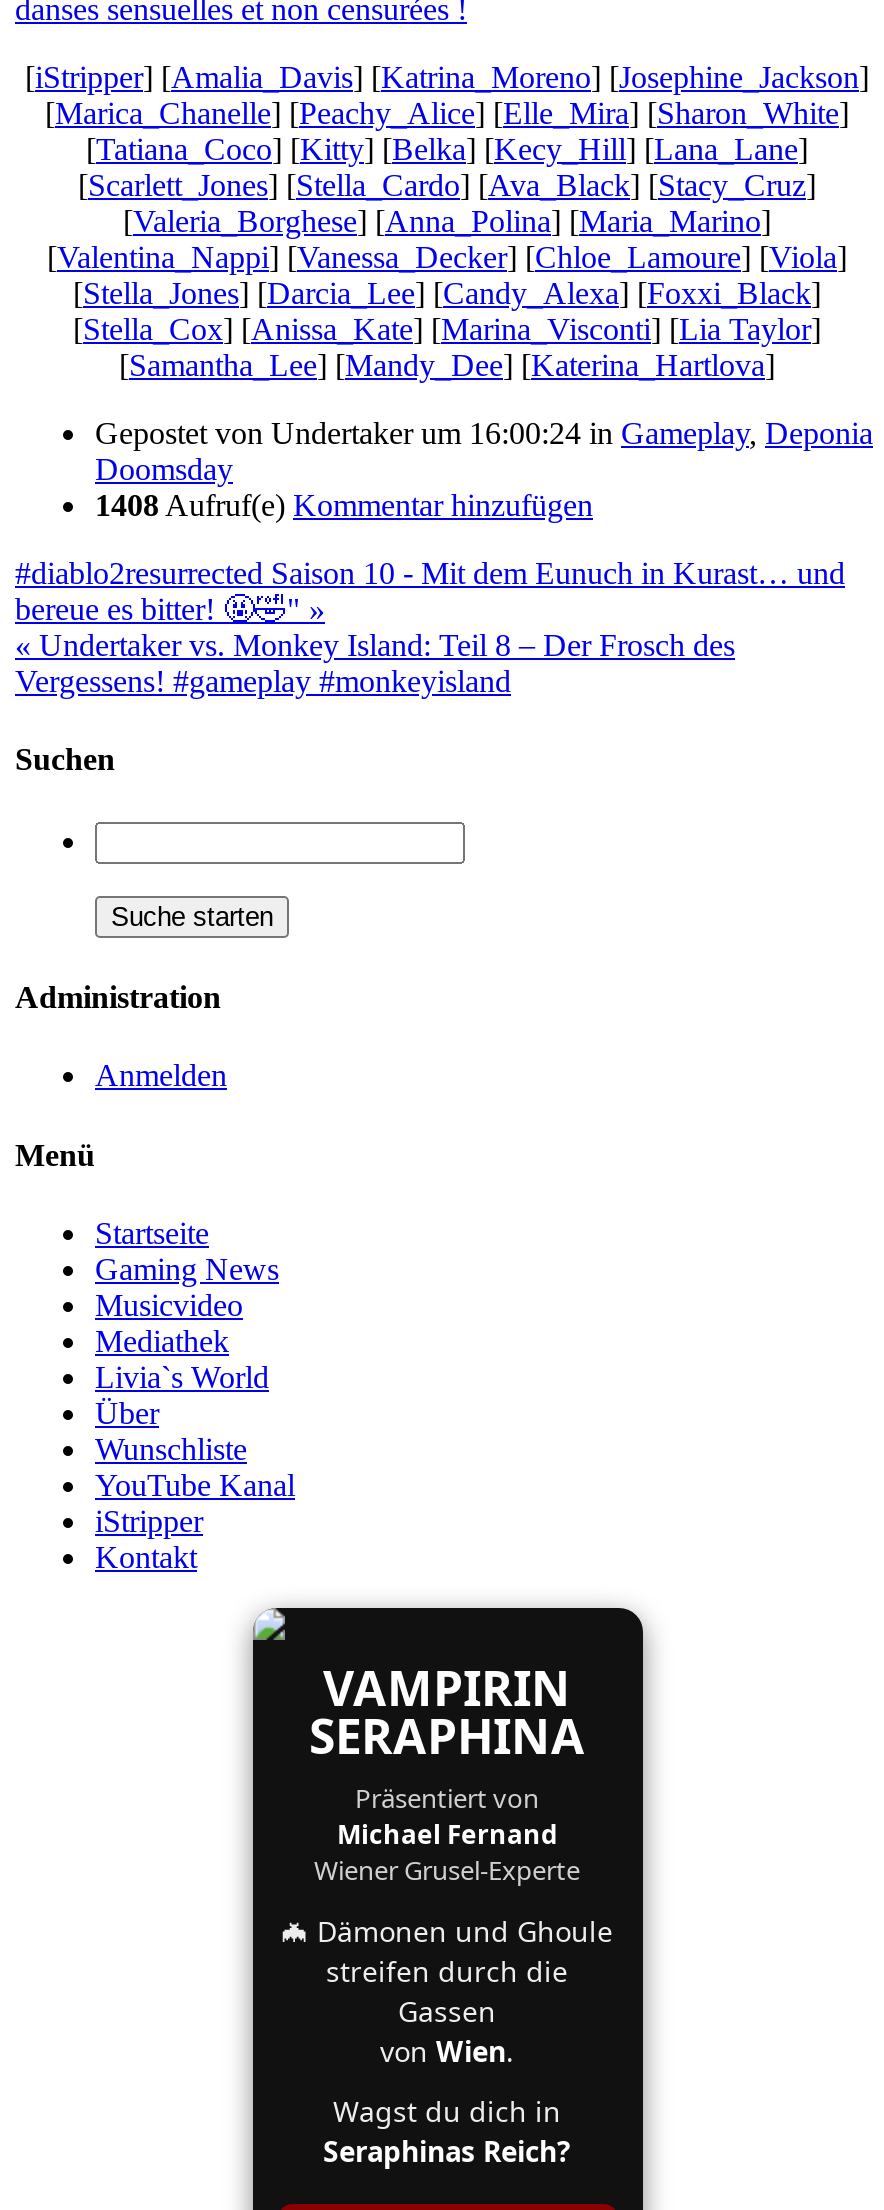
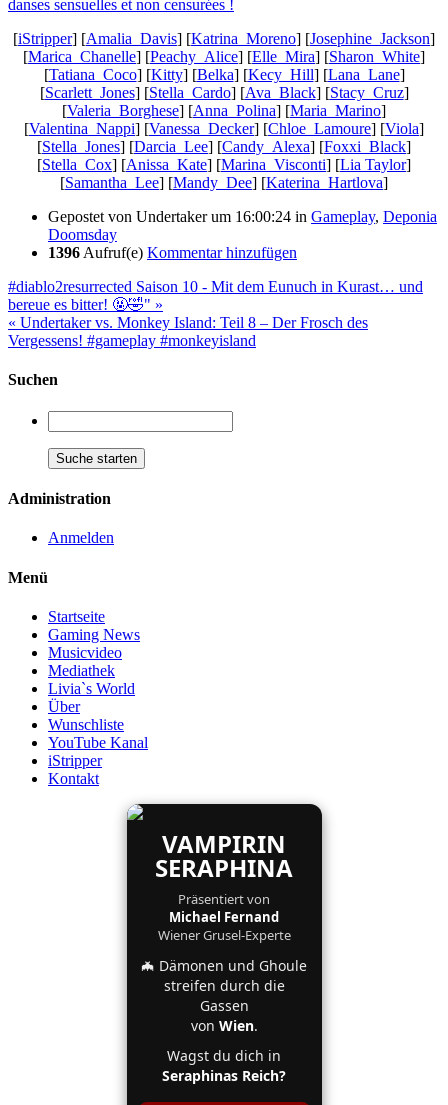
- 1408 Aufruf(e) Kommentar hinzufügen
+ 1396 Aufruf(e) Kommentar hinzufügen
